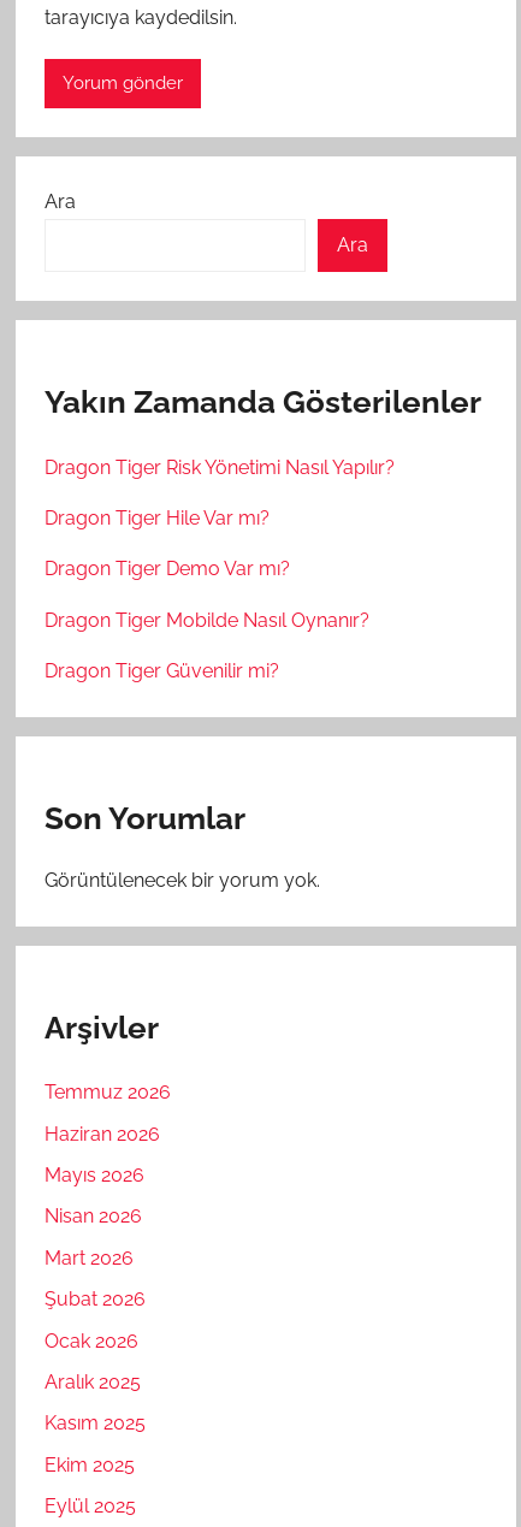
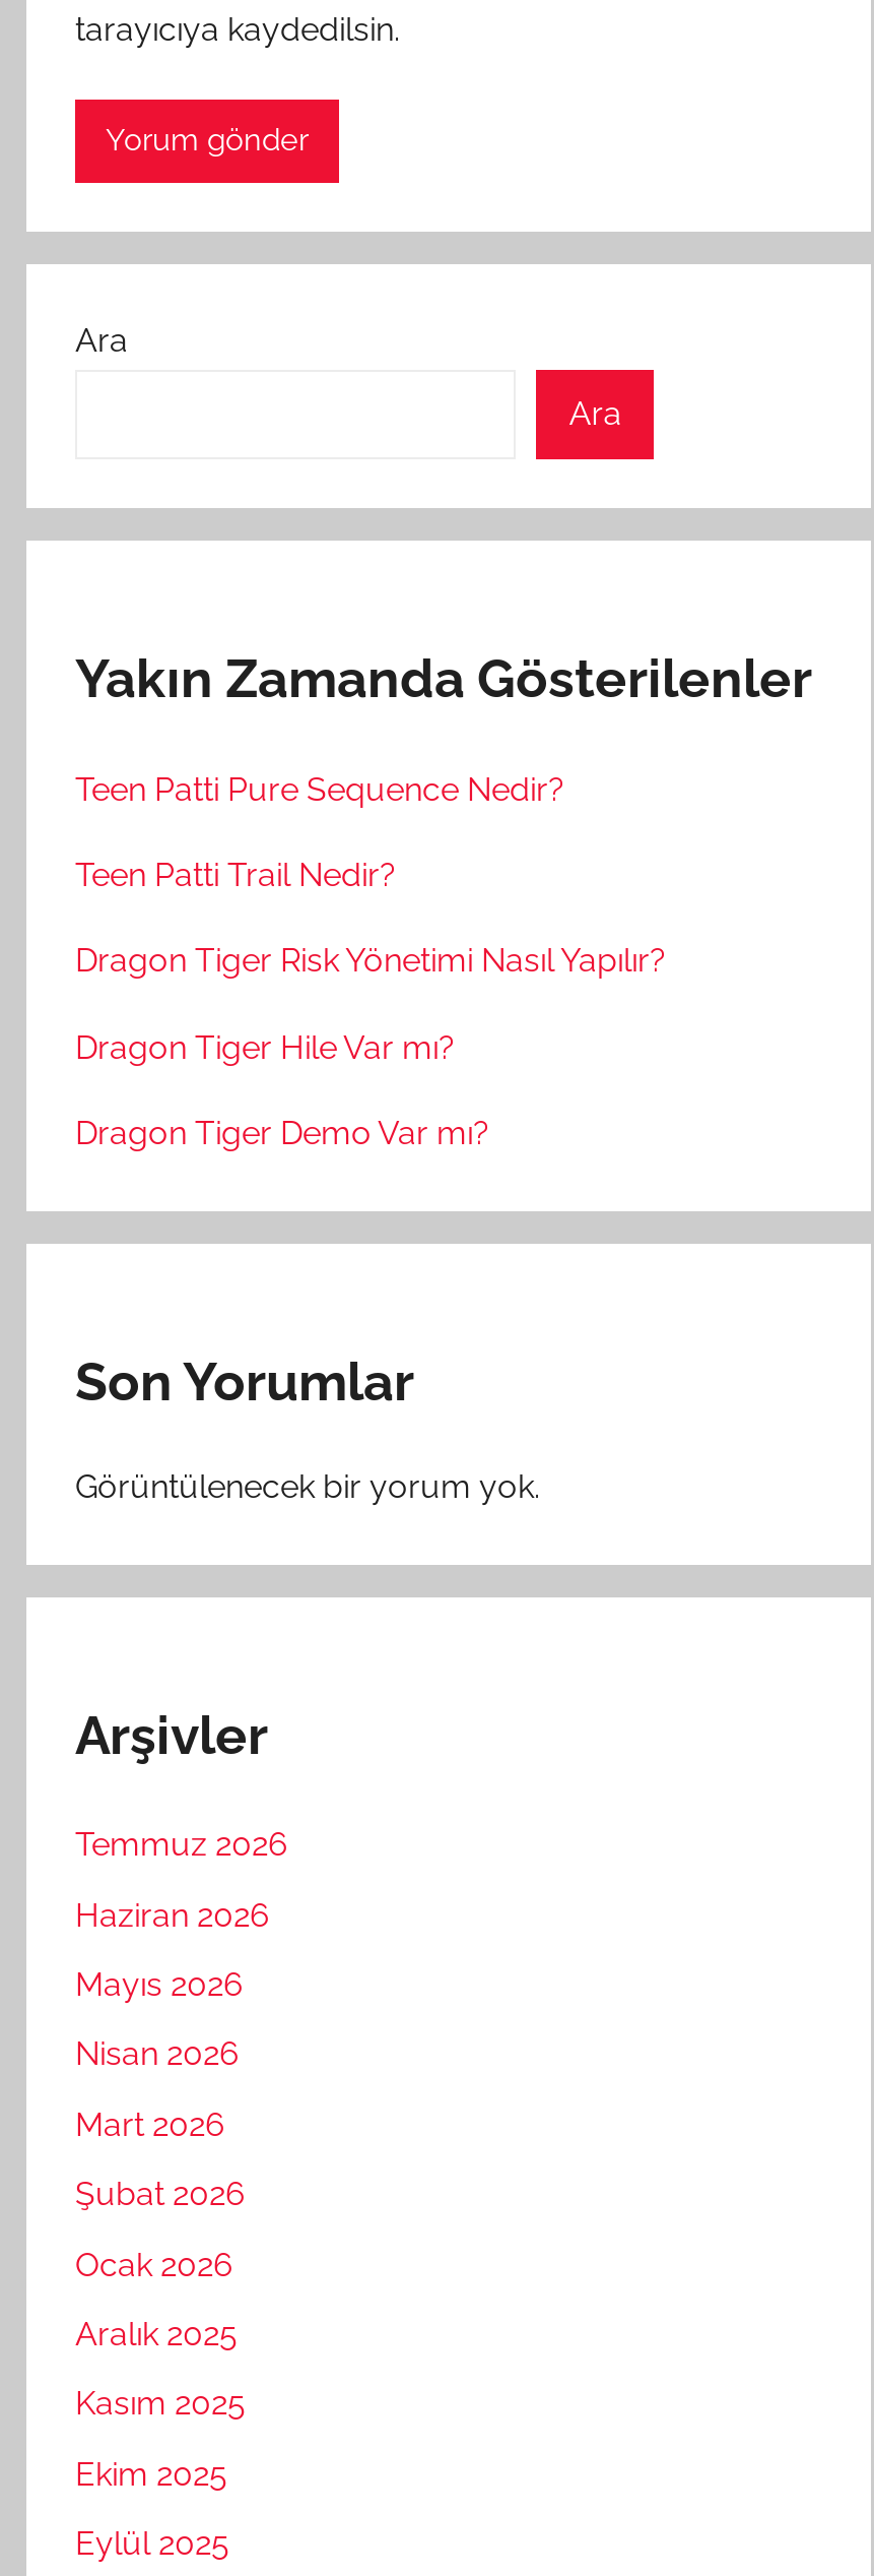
+ Teen Patti Pure Sequence Nedir?
+ Teen Patti Trail Nedir?

moved down: Dragon Tiger Risk Yönetimi Nasıl Yapılır? | Dragon Tiger Hile Var mı? | Dragon Tiger Demo Var mı?

- Dragon Tiger Mobilde Nasıl Oynanır?
- Dragon Tiger Güvenilir mi?
